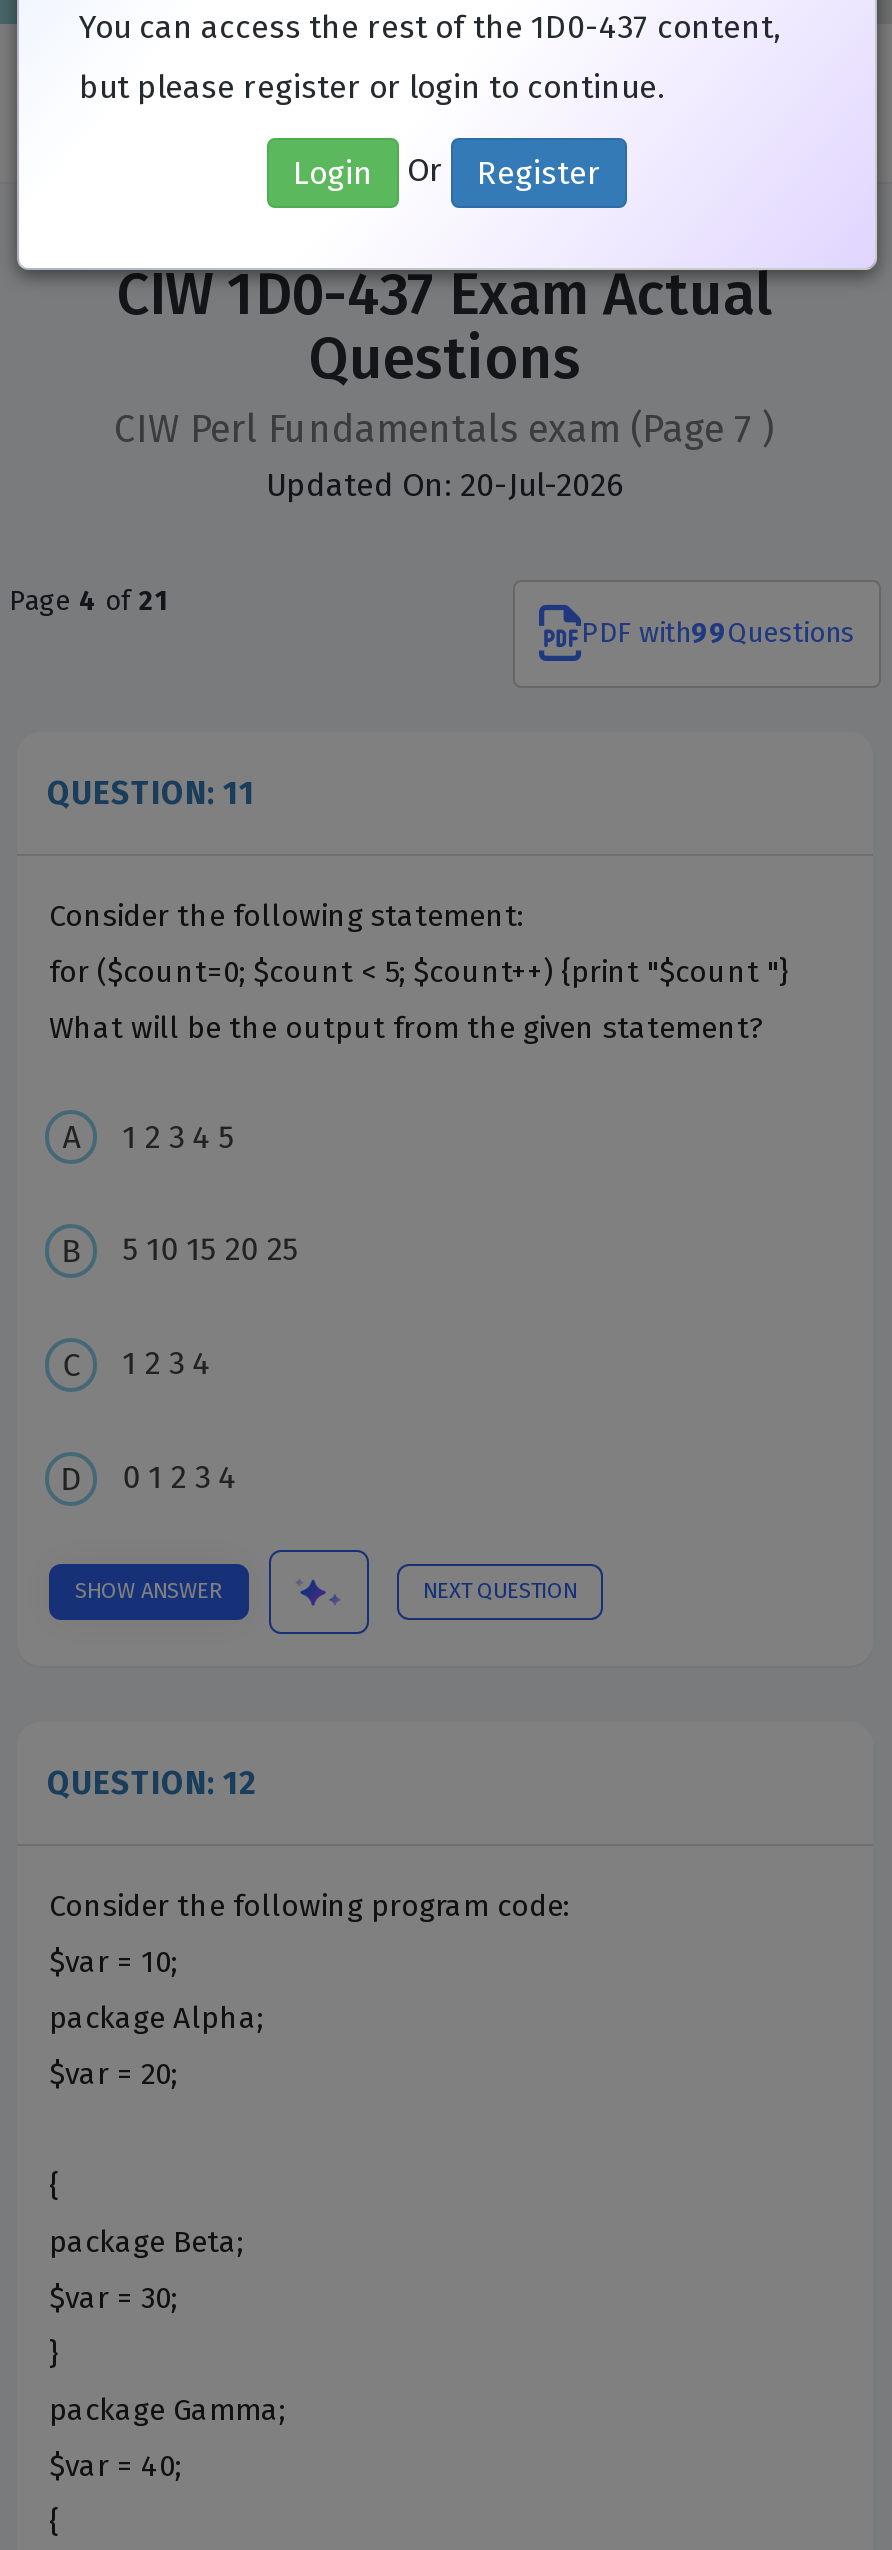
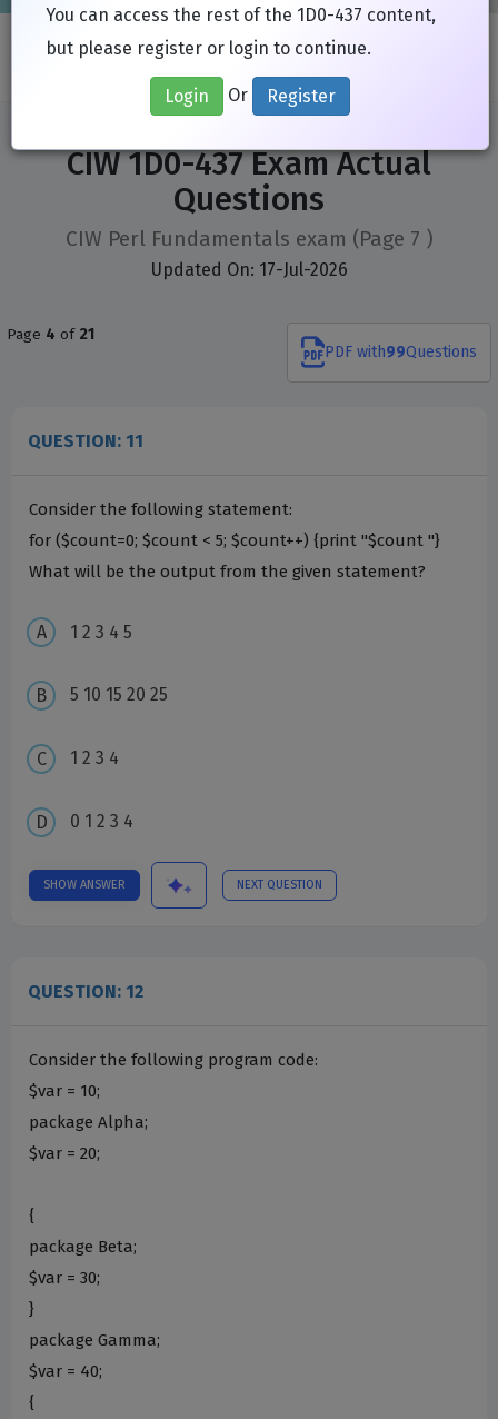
- Updated On: 20-Jul-2026
+ Updated On: 17-Jul-2026
